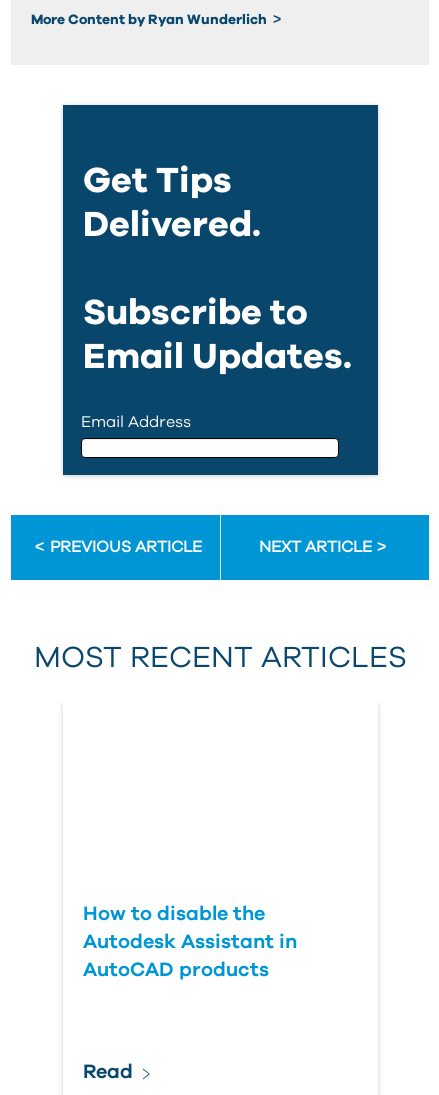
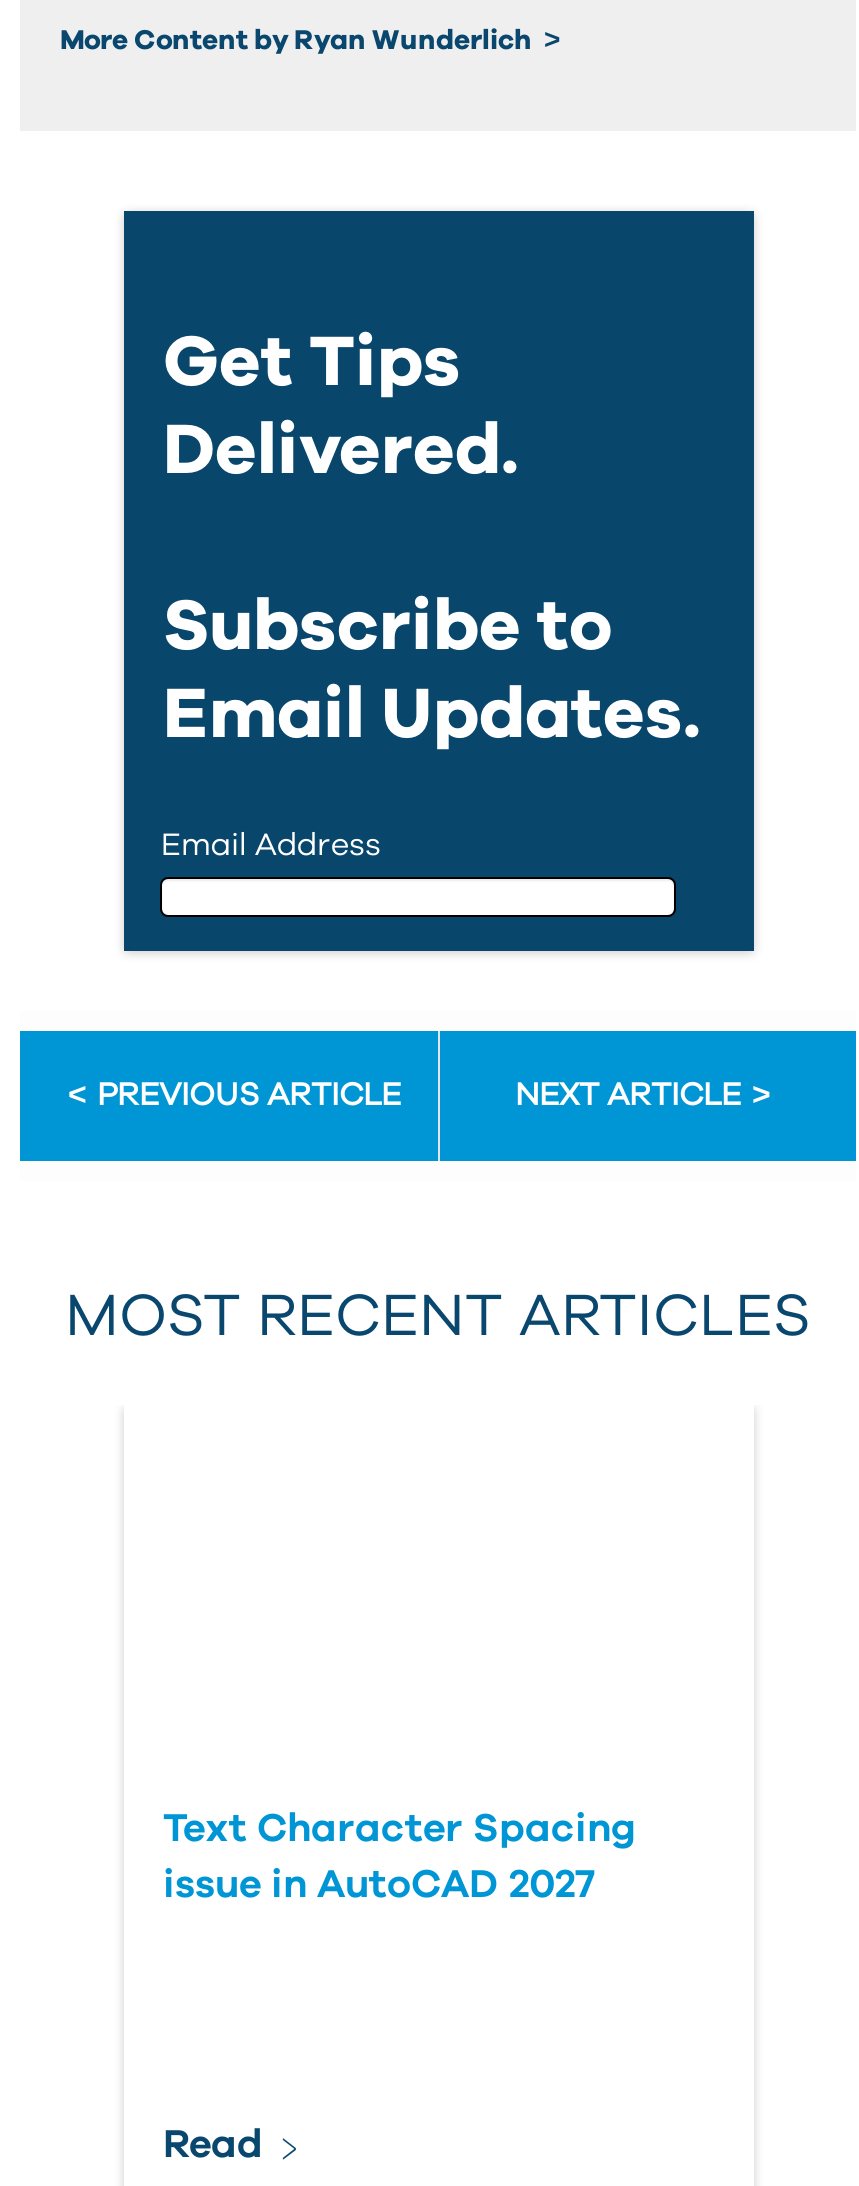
- How to disable the
- Autodesk Assistant in
- AutoCAD products
+ Text Character Spacing
+ issue in AutoCAD 2027
